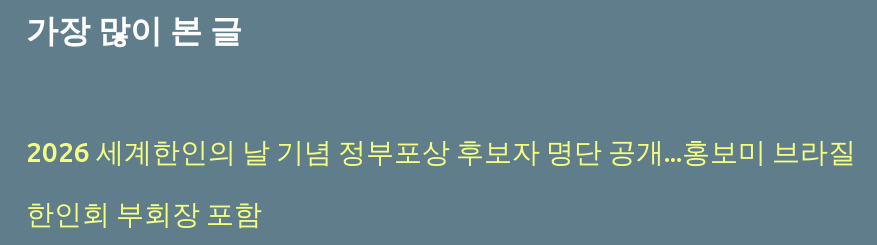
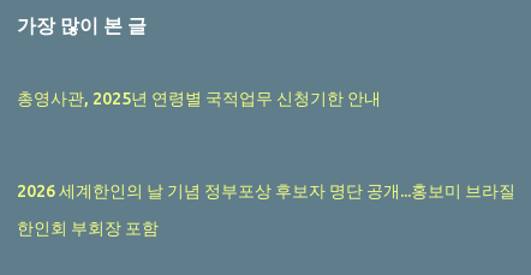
+ 총영사관, 2025년 연령별 국적업무 신청기한 안내
